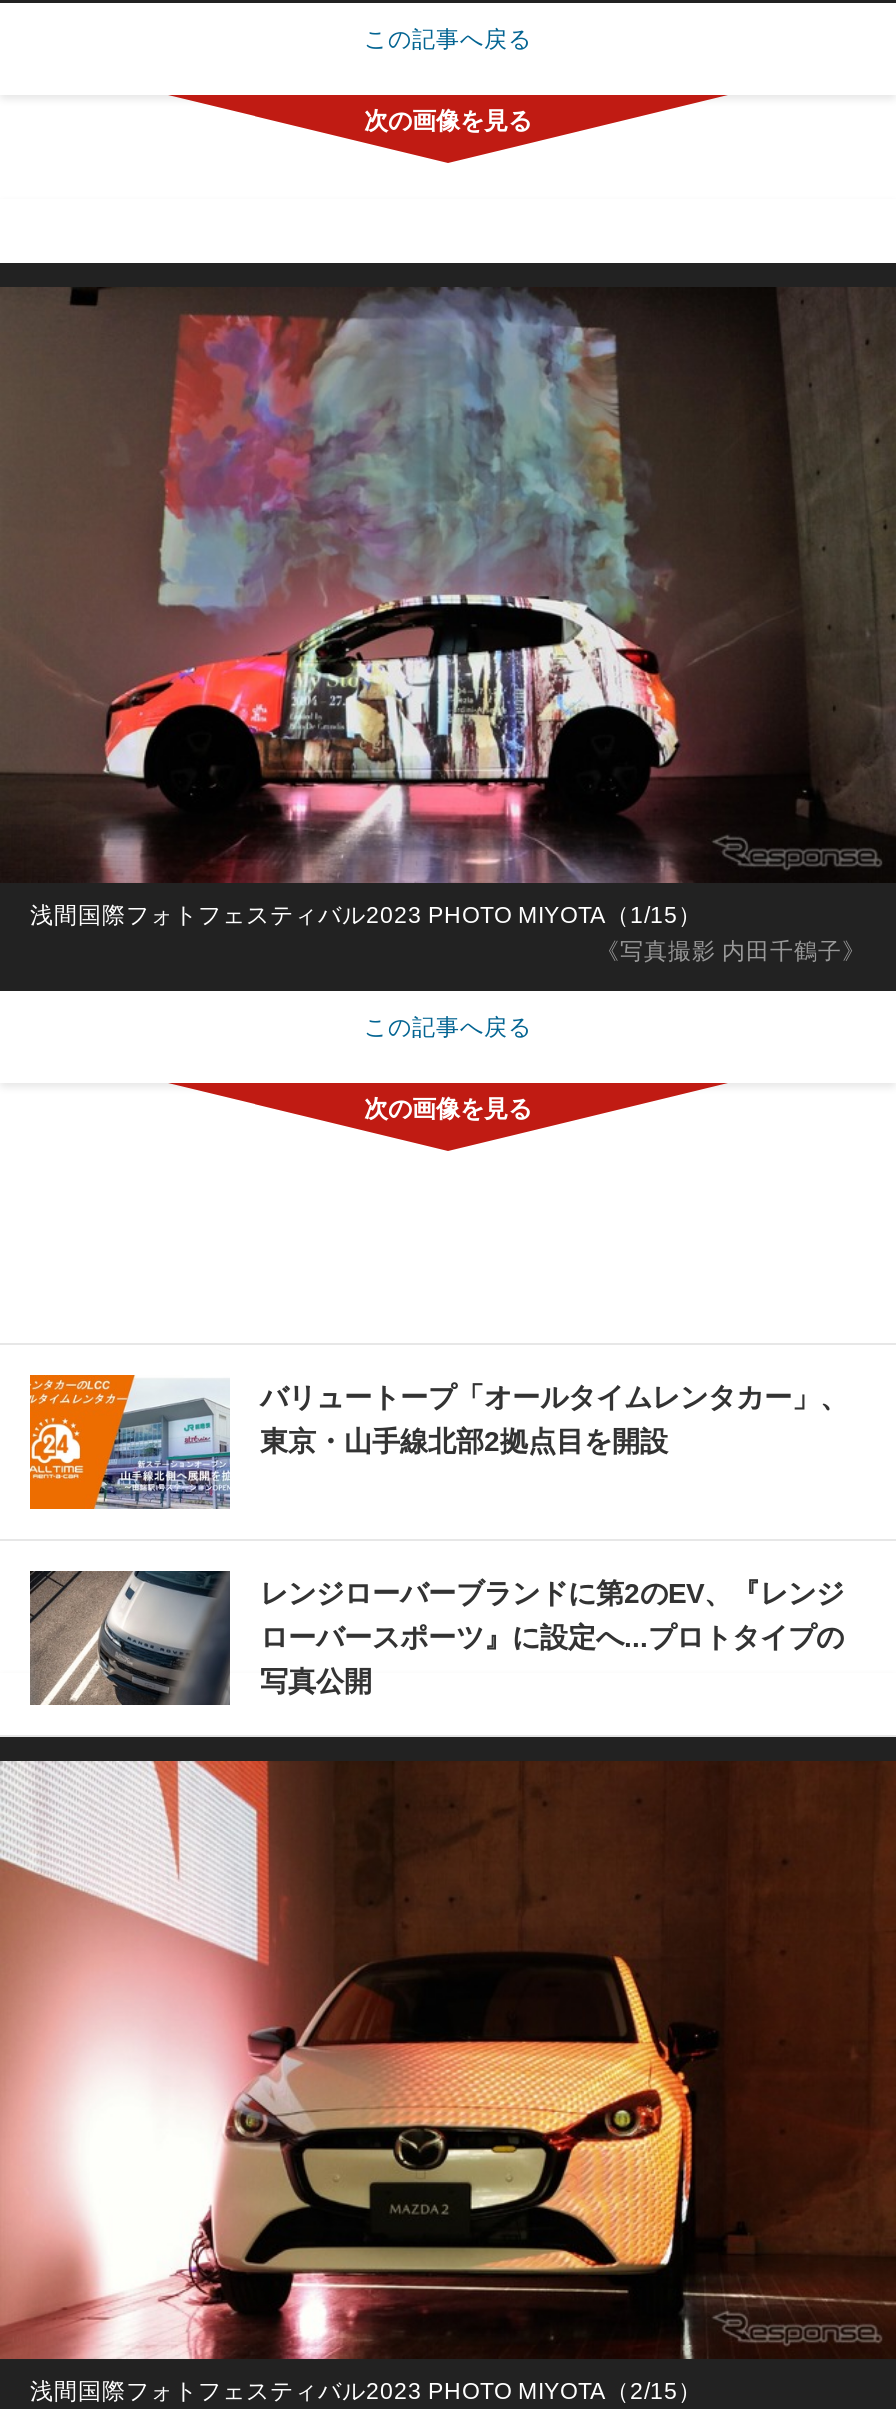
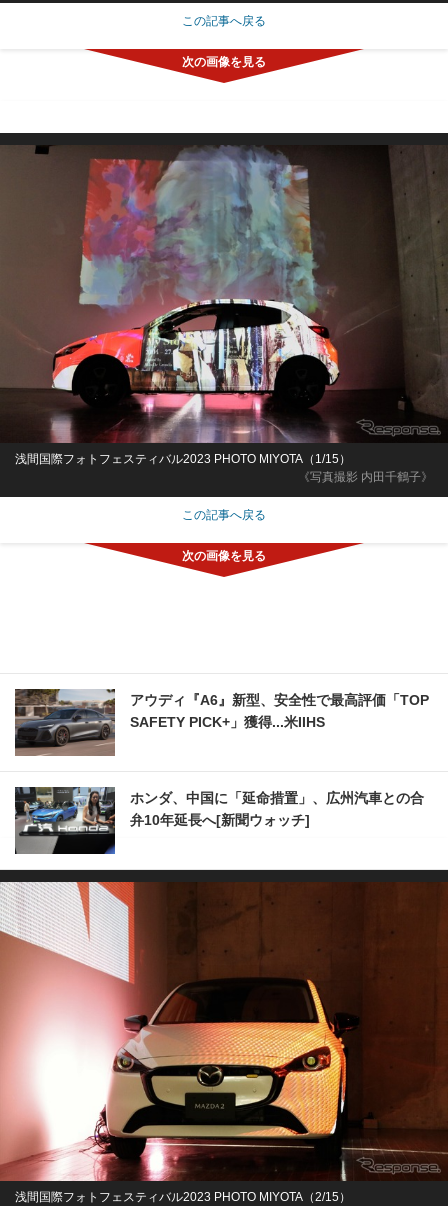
- [image]
- バリュートープ「オールタイムレンタカー」、
- 東京・山手線北部2拠点目を開設
+ [image]
+ アウディ『A6』新型、安全性で最高評価「TOP
+ SAFETY PICK+」獲得...米IIHS

- [image]
- レンジローバーブランドに第2のEV、『レンジ
- ローバースポーツ』に設定へ...プロトタイプの
- 写真公開
+ [image]
+ ホンダ、中国に「延命措置」、広州汽車との合
+ 弁10年延長へ[新聞ウォッチ]
